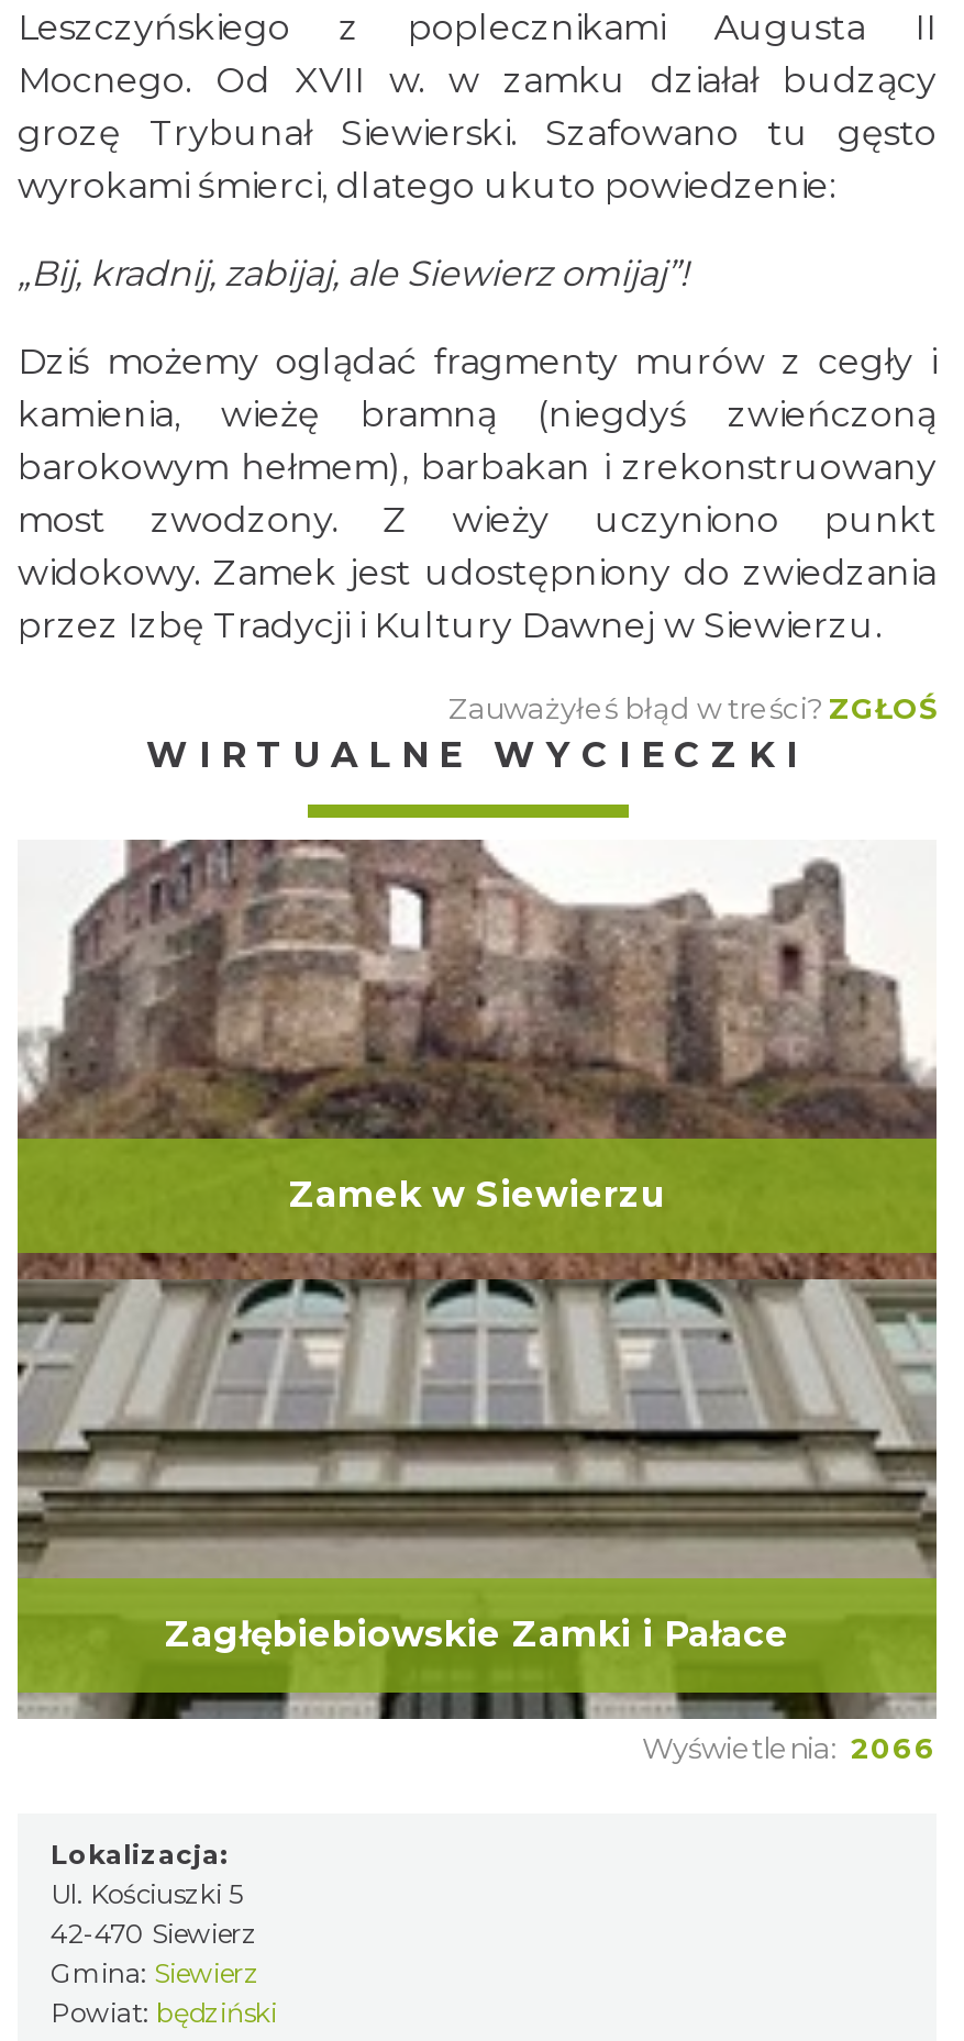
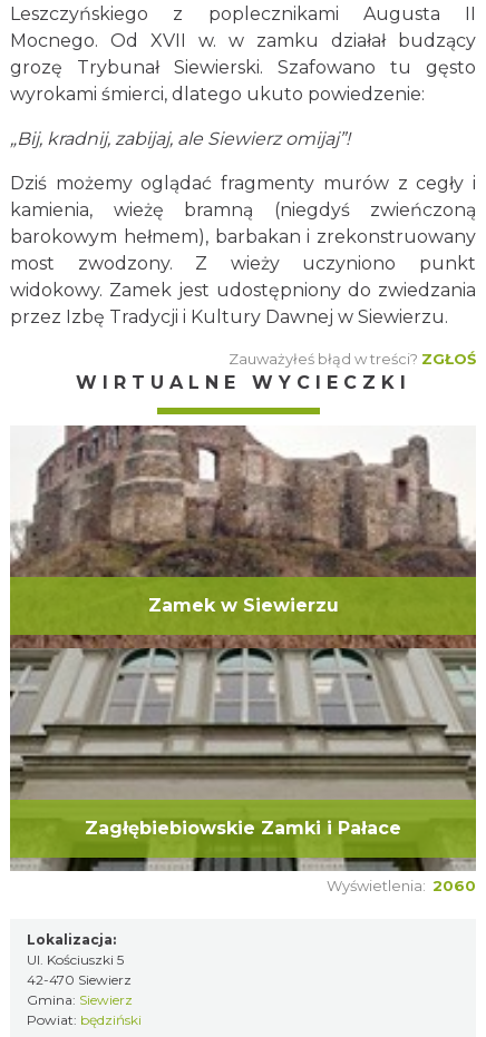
- Wyświetlenia: 2066
+ Wyświetlenia: 2060
